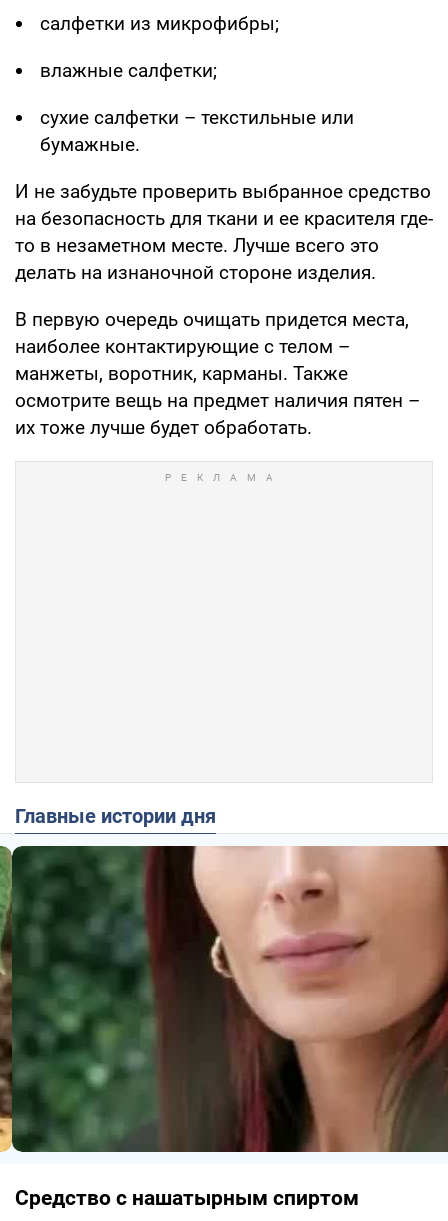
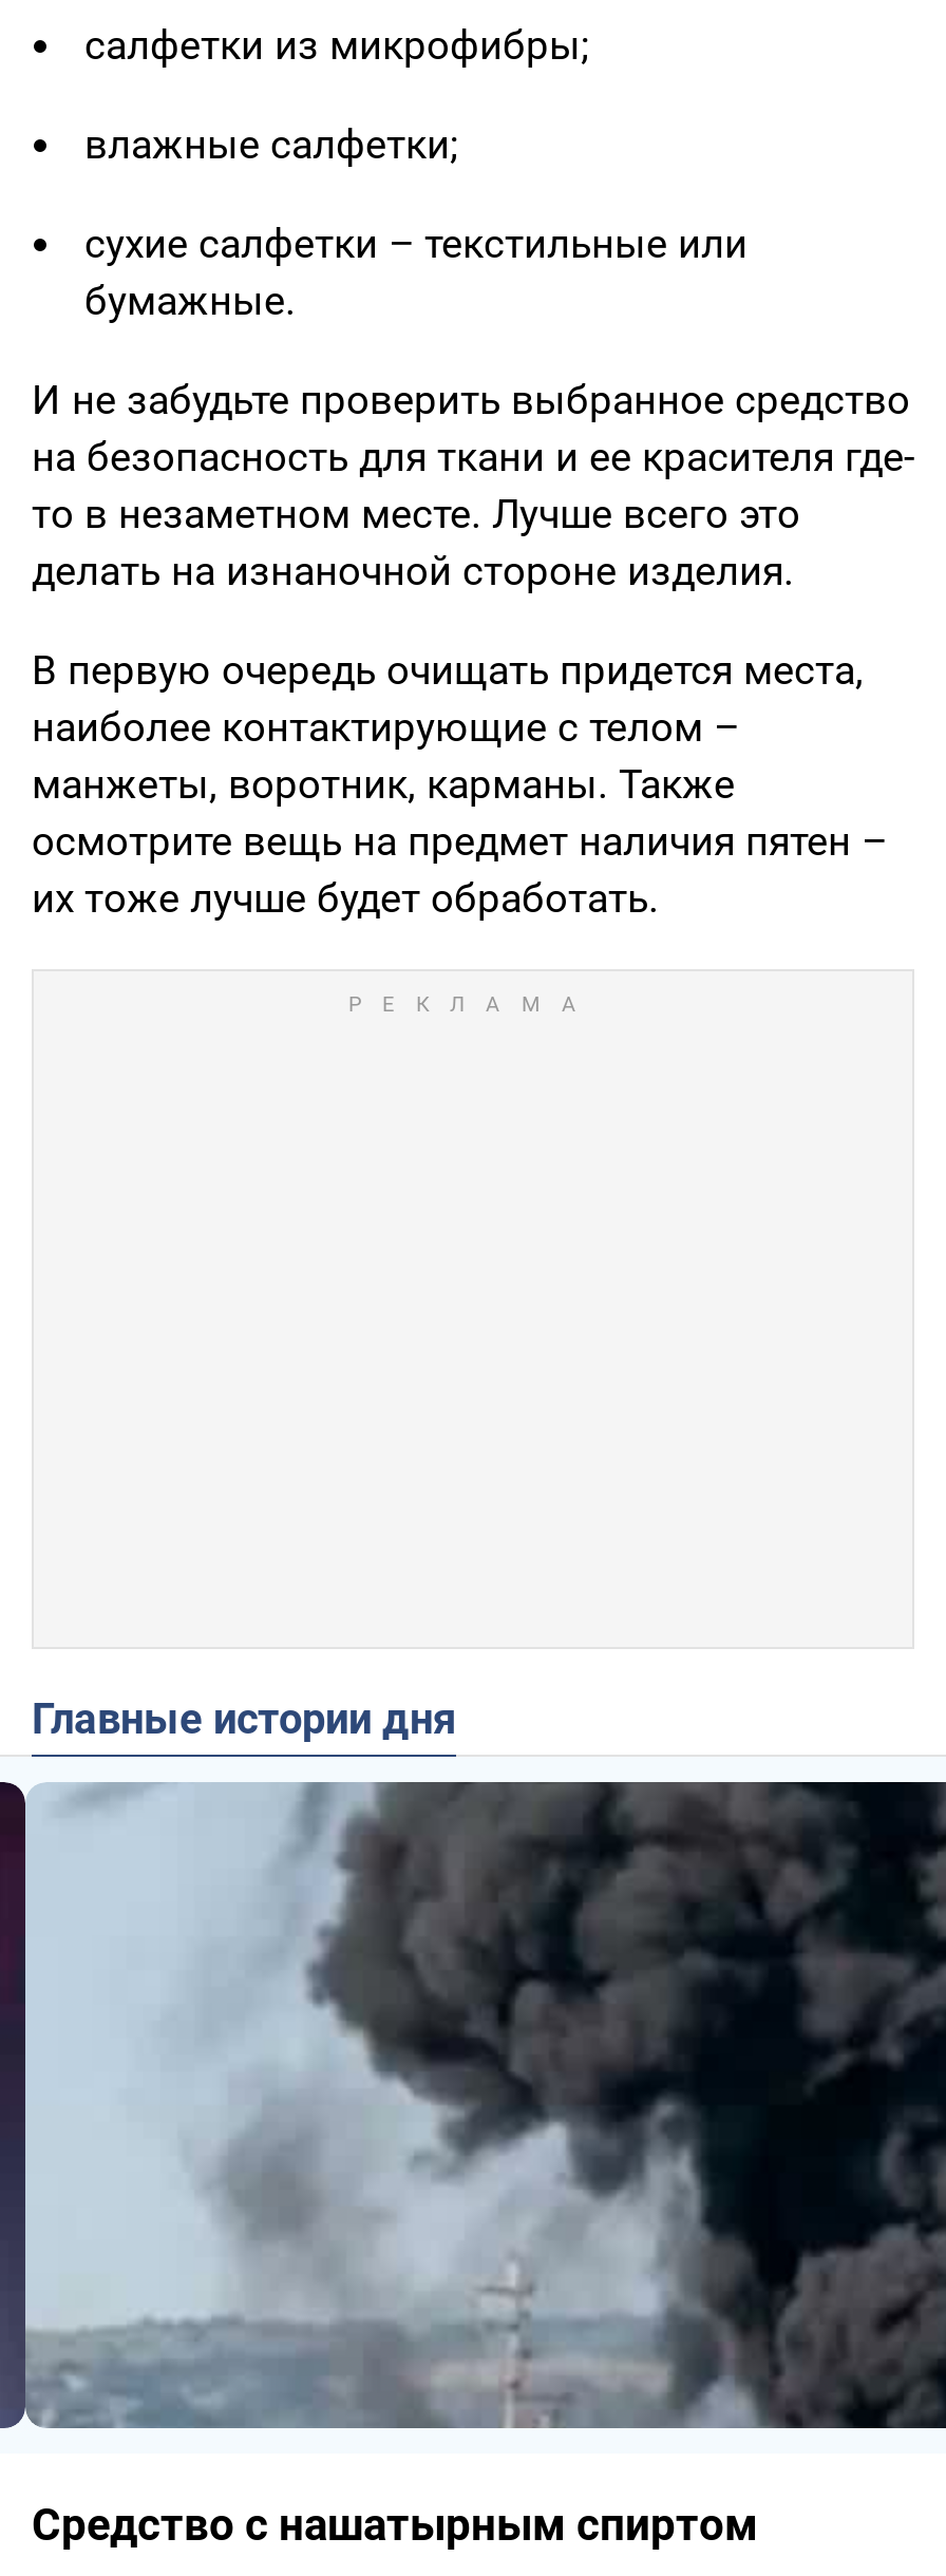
- [image]
+ [image]
